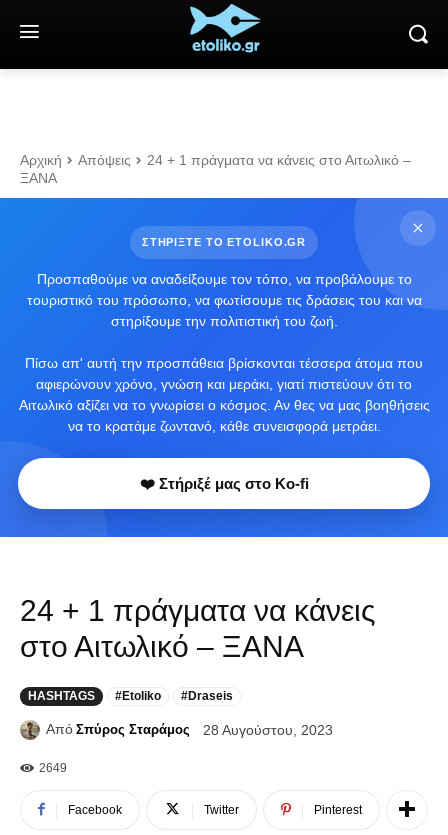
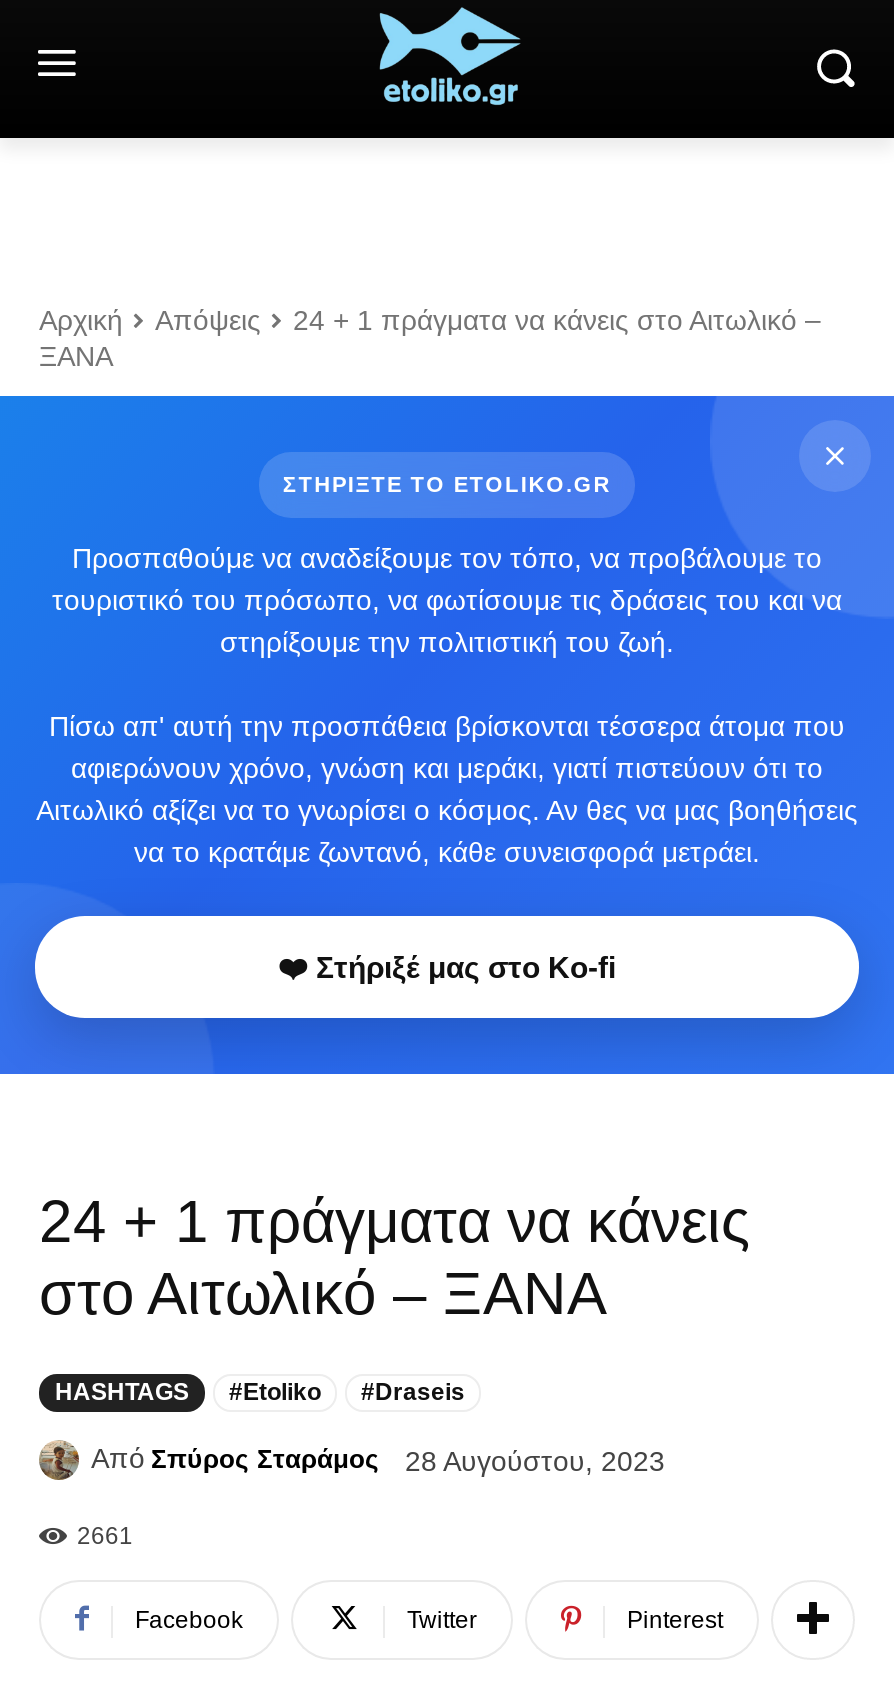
- 2649
+ 2661
